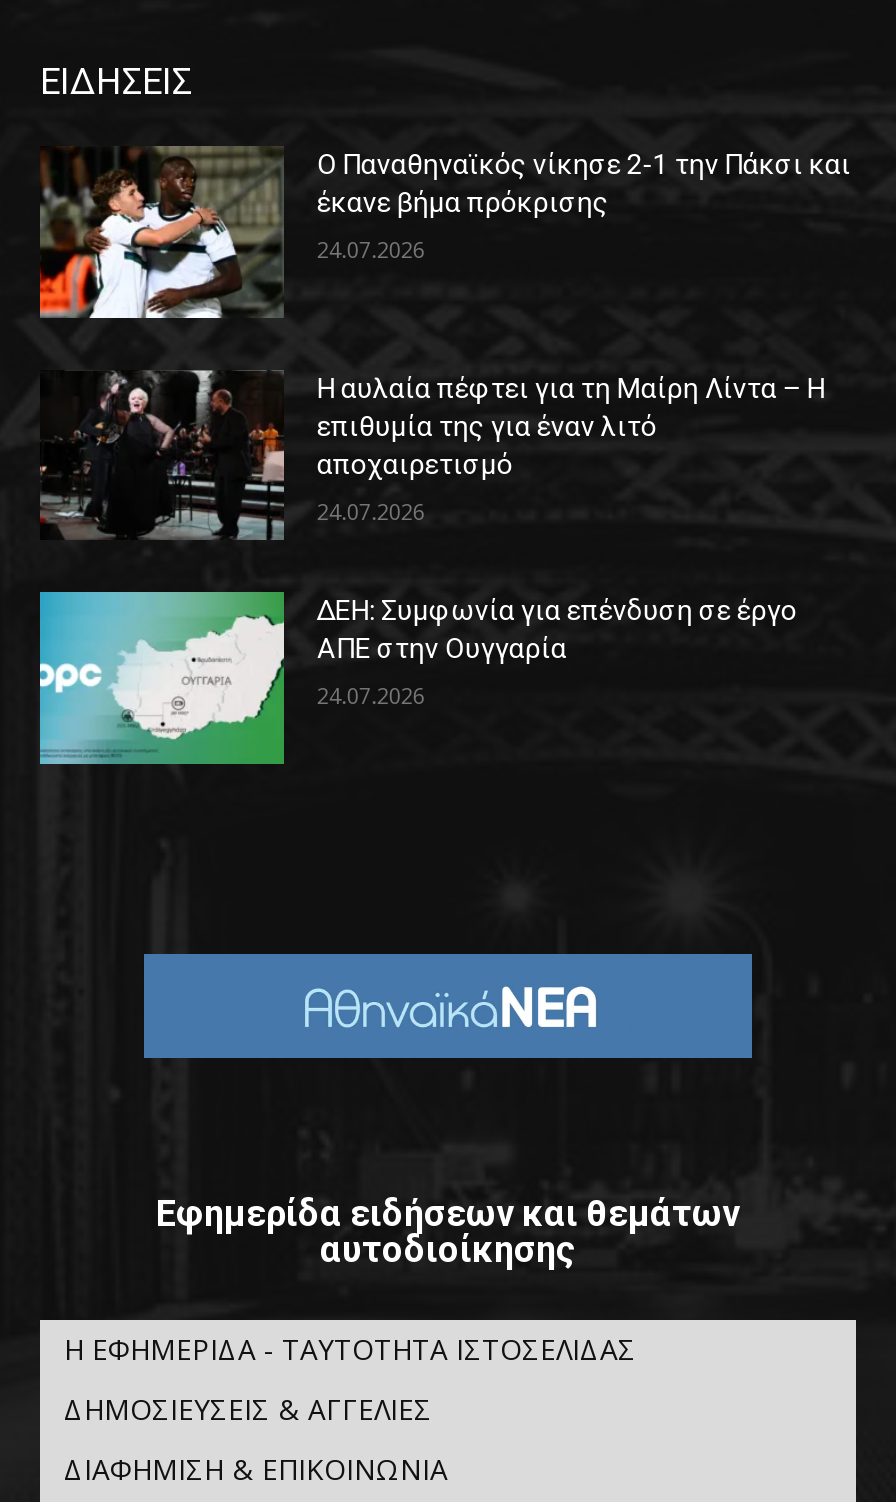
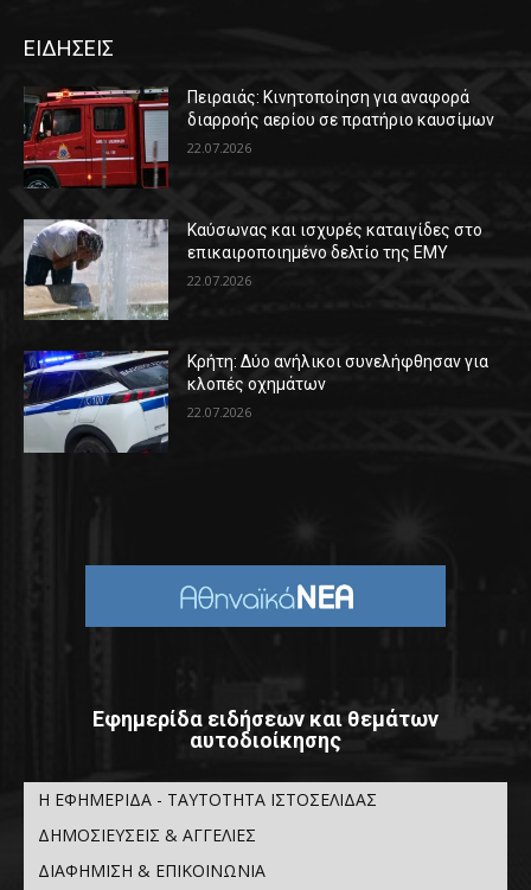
- [image]
- Ο Παναθηναϊκός νίκησε 2-1 την Πάκσι και
- έκανε βήμα πρόκρισης
+ [image]
+ Πειραιάς: Κινητοποίηση για αναφορά
+ διαρροής αερίου σε πρατήριο καυσίμων

- 24.07.2026
+ 22.07.2026

- [image]
- Η αυλαία πέφτει για τη Μαίρη Λίντα – Η
- επιθυμία της για έναν λιτό
- αποχαιρετισμό
+ [image]
+ Καύσωνας και ισχυρές καταιγίδες στο
+ επικαιροποιημένο δελτίο της ΕΜΥ

- 24.07.2026
+ 22.07.2026

- [image]
- ΔΕΗ: Συμφωνία για επένδυση σε έργο
- ΑΠΕ στην Ουγγαρία
+ [image]
+ Κρήτη: Δύο ανήλικοι συνελήφθησαν για
+ κλοπές οχημάτων

- 24.07.2026
+ 22.07.2026
